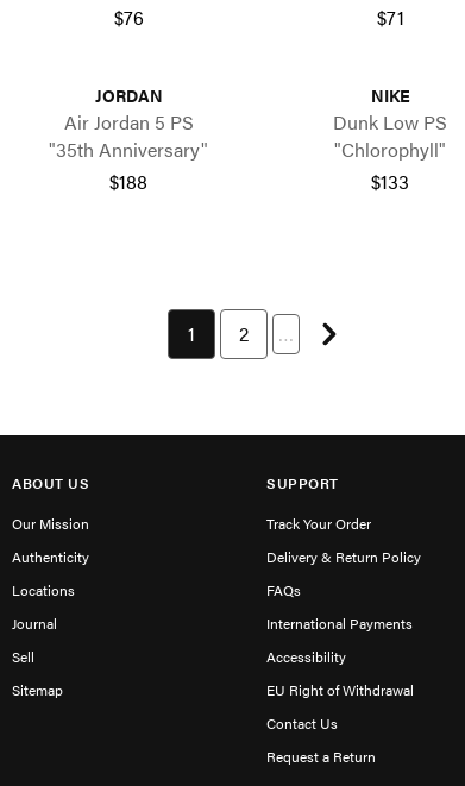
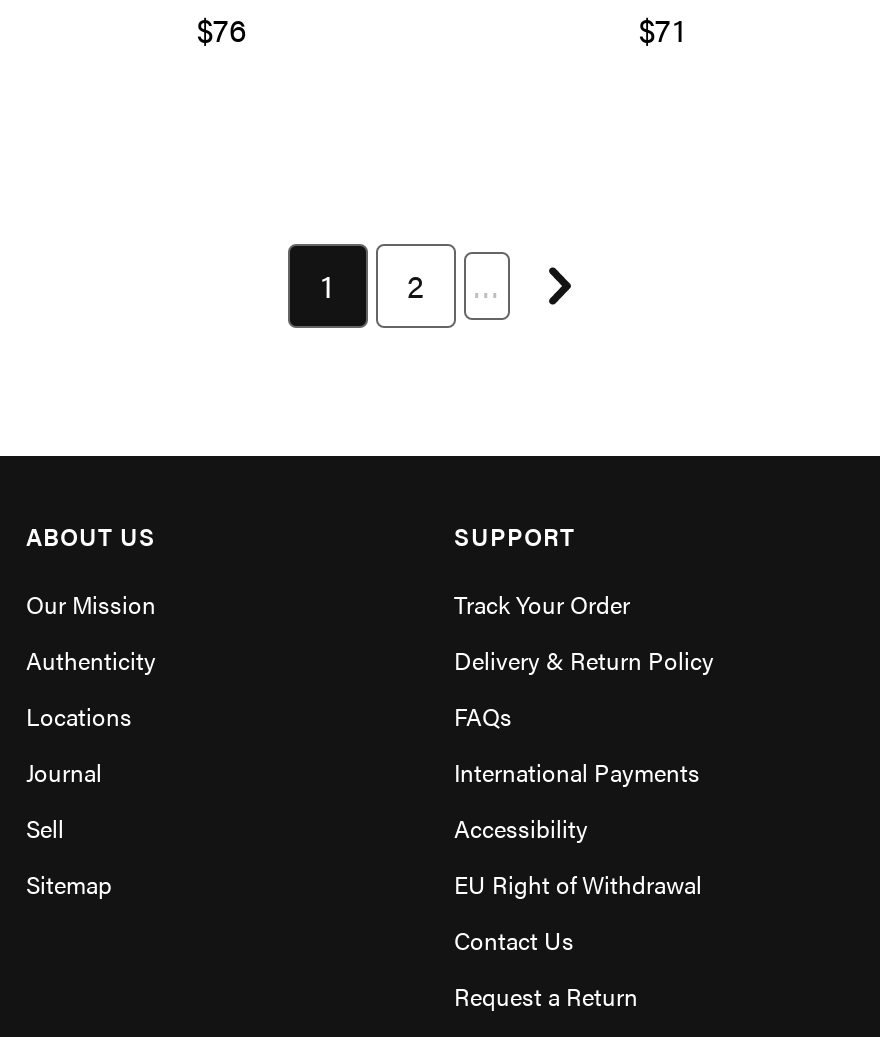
- JORDAN
- Air Jordan 5 PS
- "35th Anniversary"
- $188

- NIKE
- Dunk Low PS
- "Chlorophyll"
- $133
